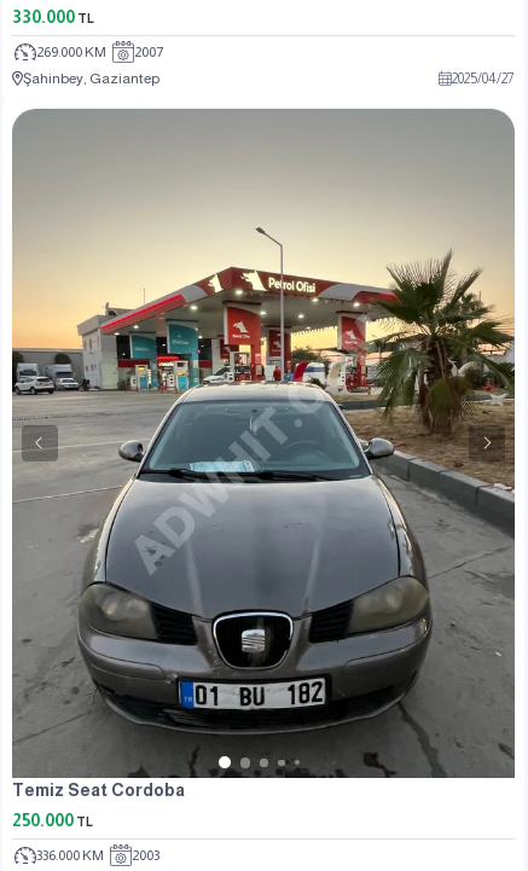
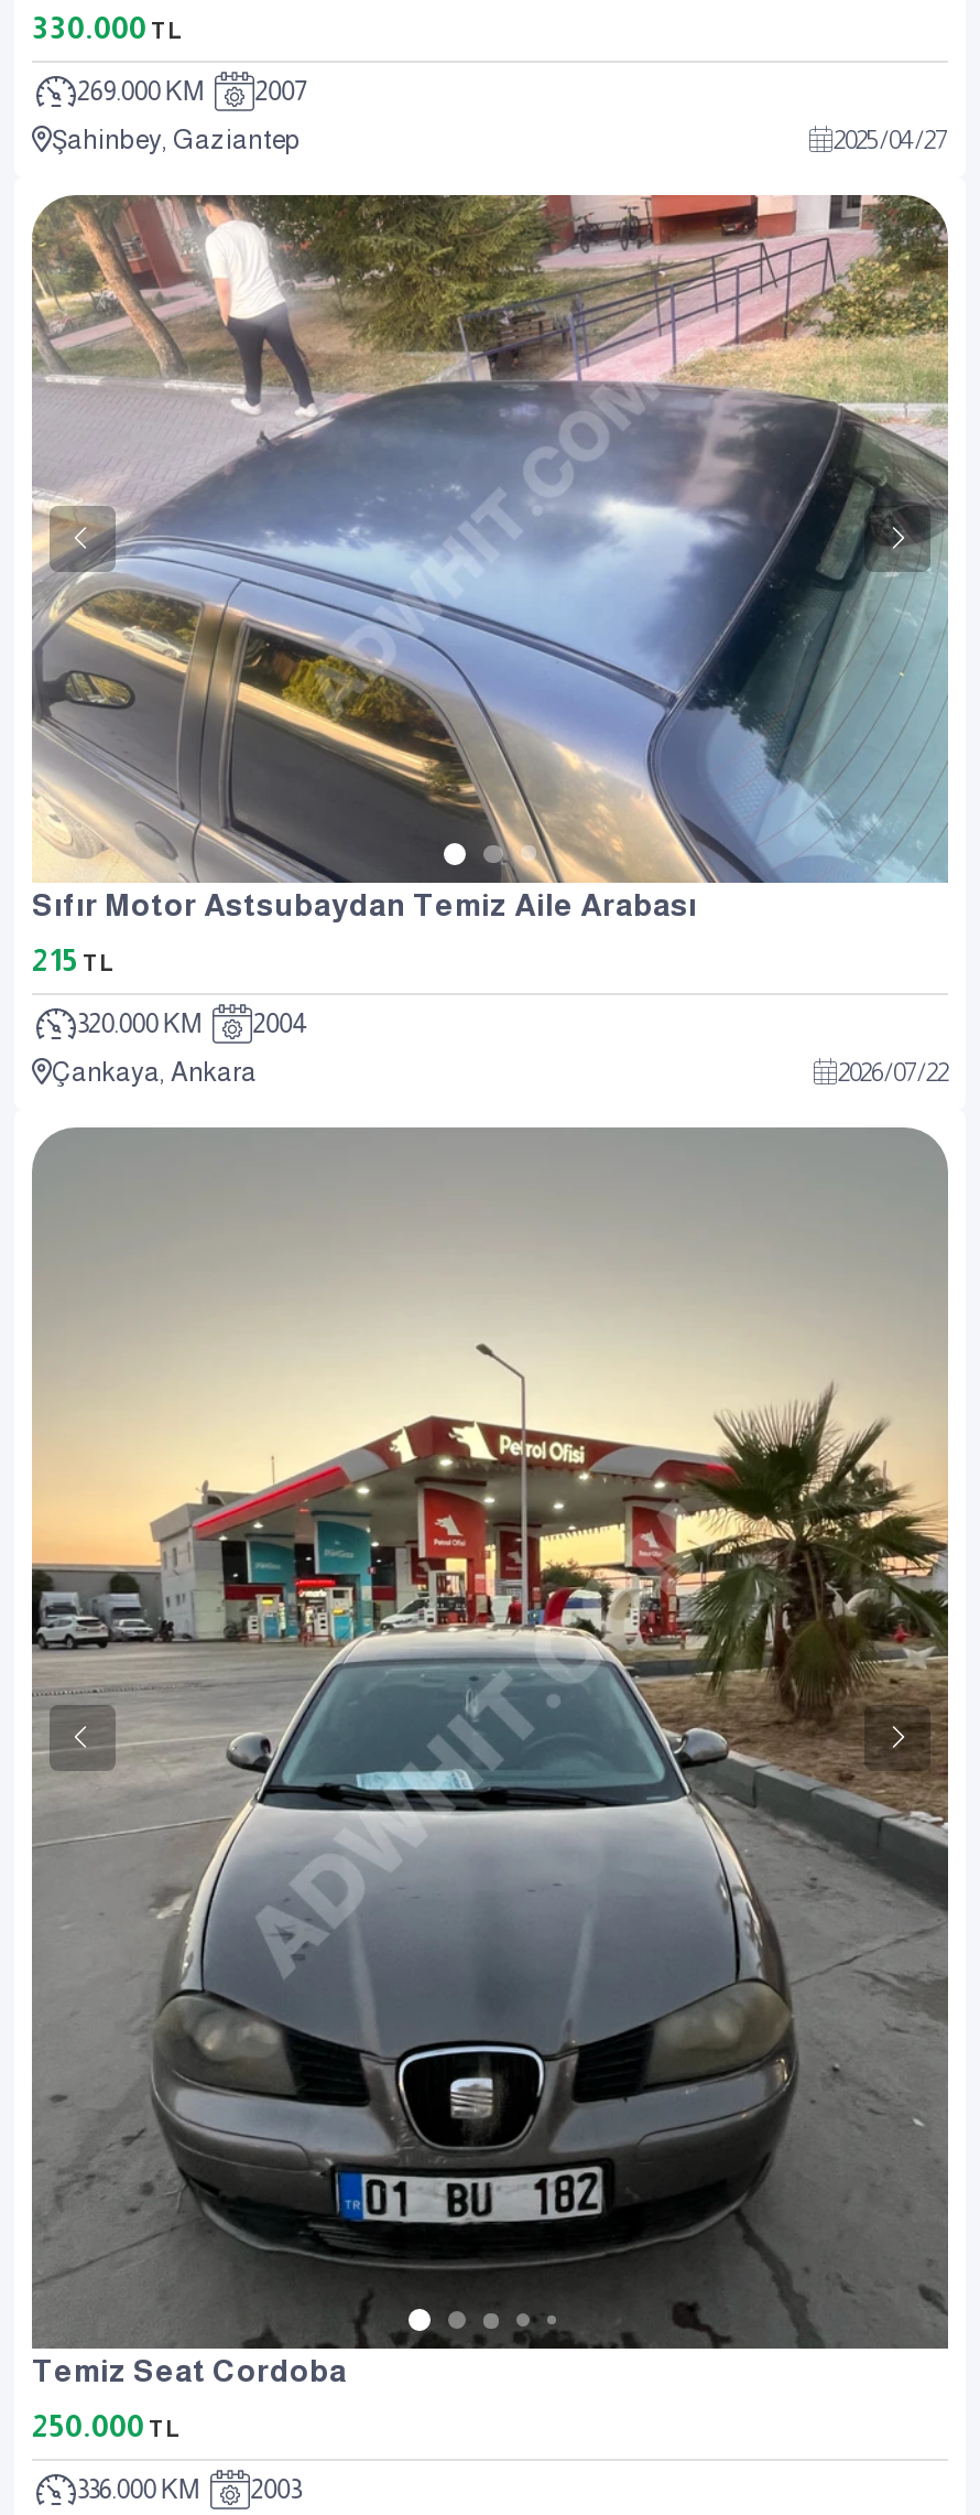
+ [image]
+ Sıfır Motor Astsubaydan Temiz Aile Arabası
+ 215 TL
+ 320.000 KM
+ 2004
+ Çankaya, Ankara
+ 2026/07/22
